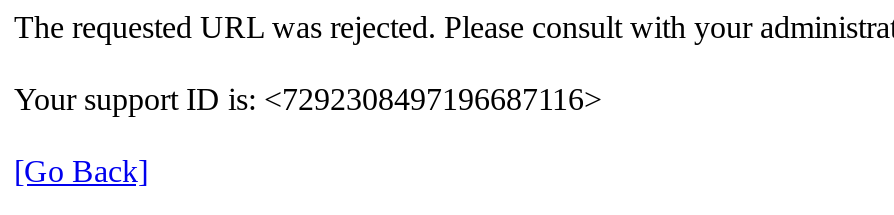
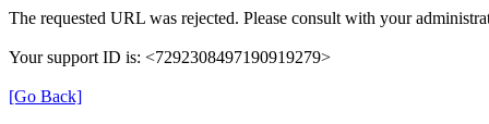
- Your support ID is: <7292308497196687116>
+ Your support ID is: <7292308497190919279>
